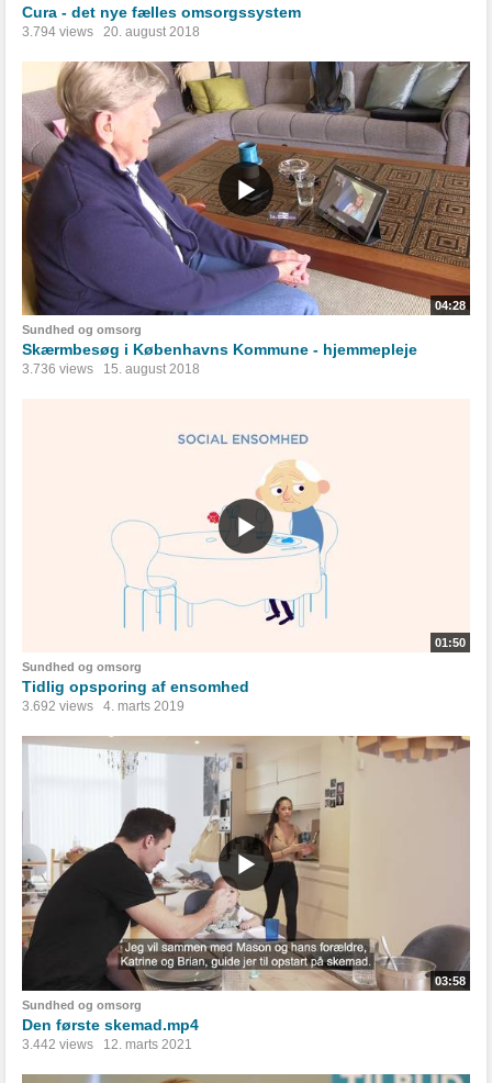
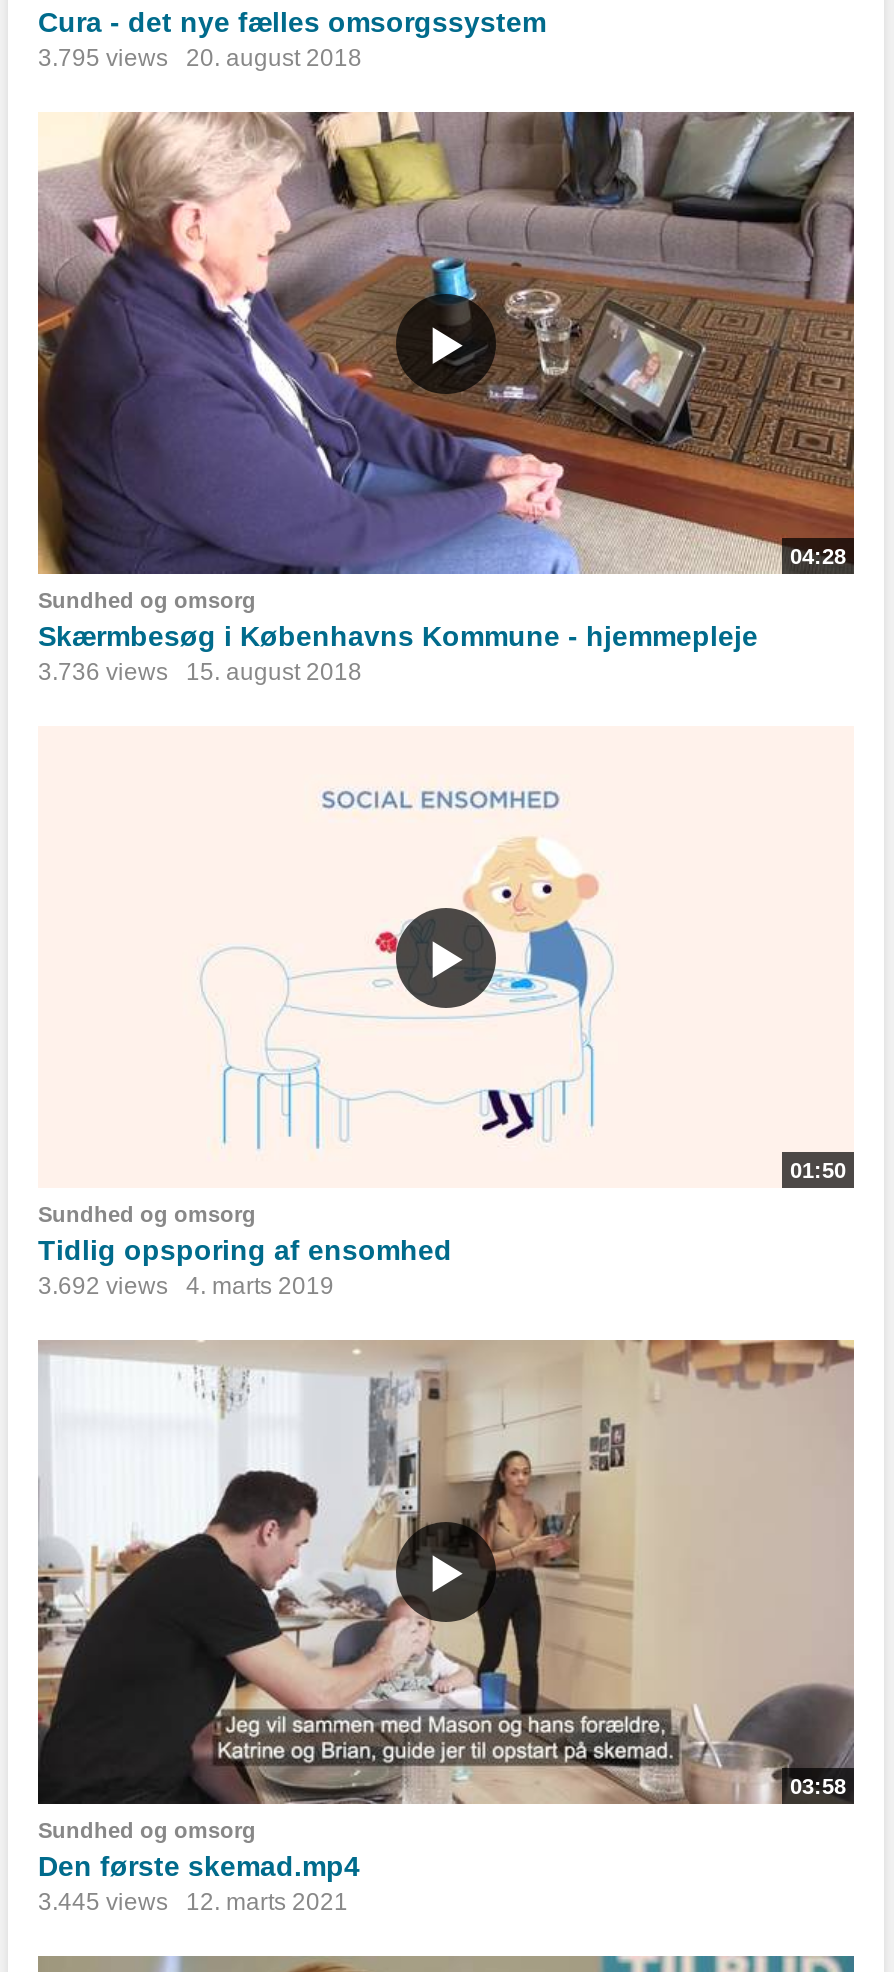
- 3.794 views 20. august 2018
+ 3.795 views 20. august 2018

- 3.442 views 12. marts 2021
+ 3.445 views 12. marts 2021
